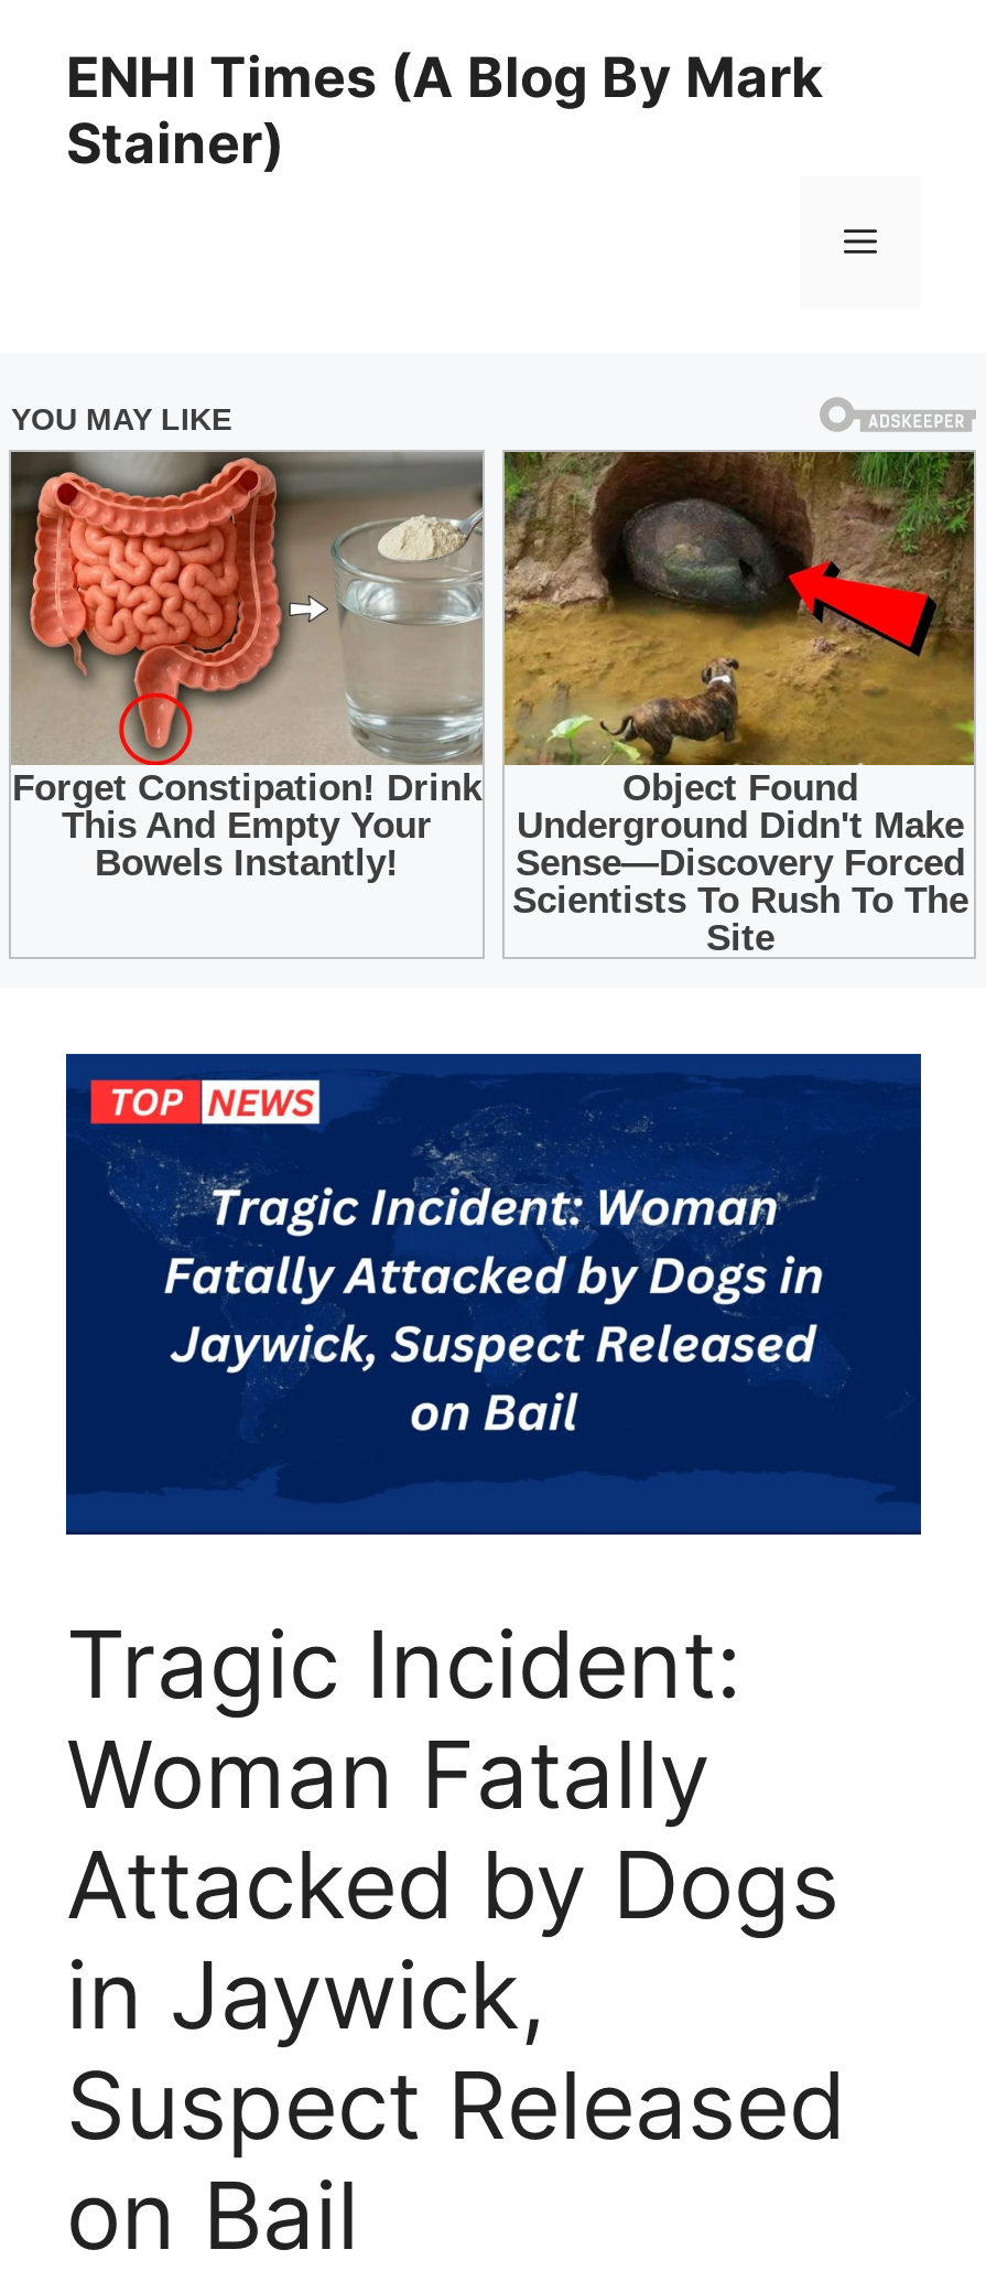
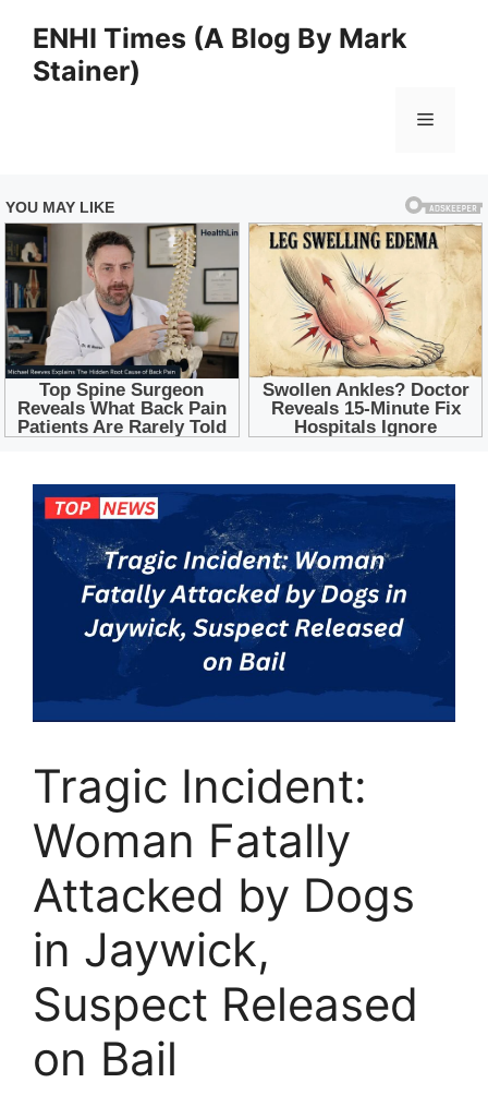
- [image]
+ [image]

- [image]
+ [image]
